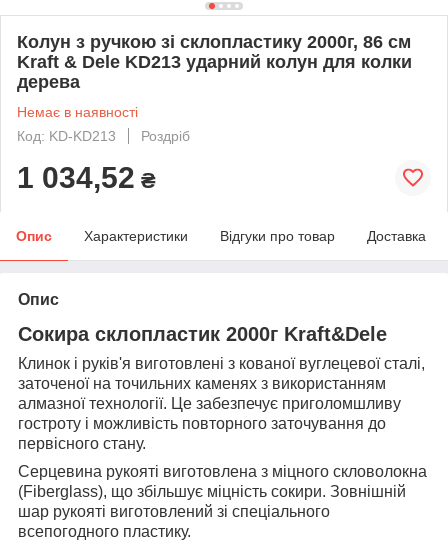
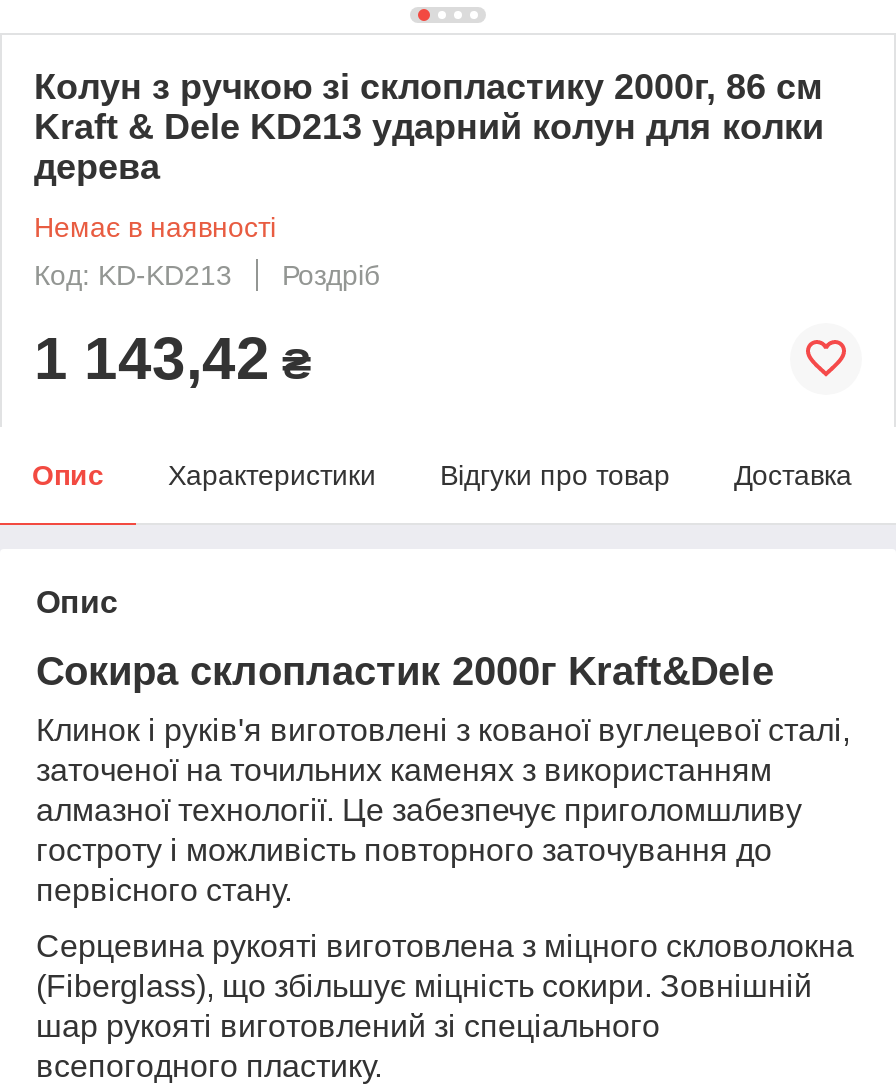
- 1 034,52 ₴
+ 1 143,42 ₴
